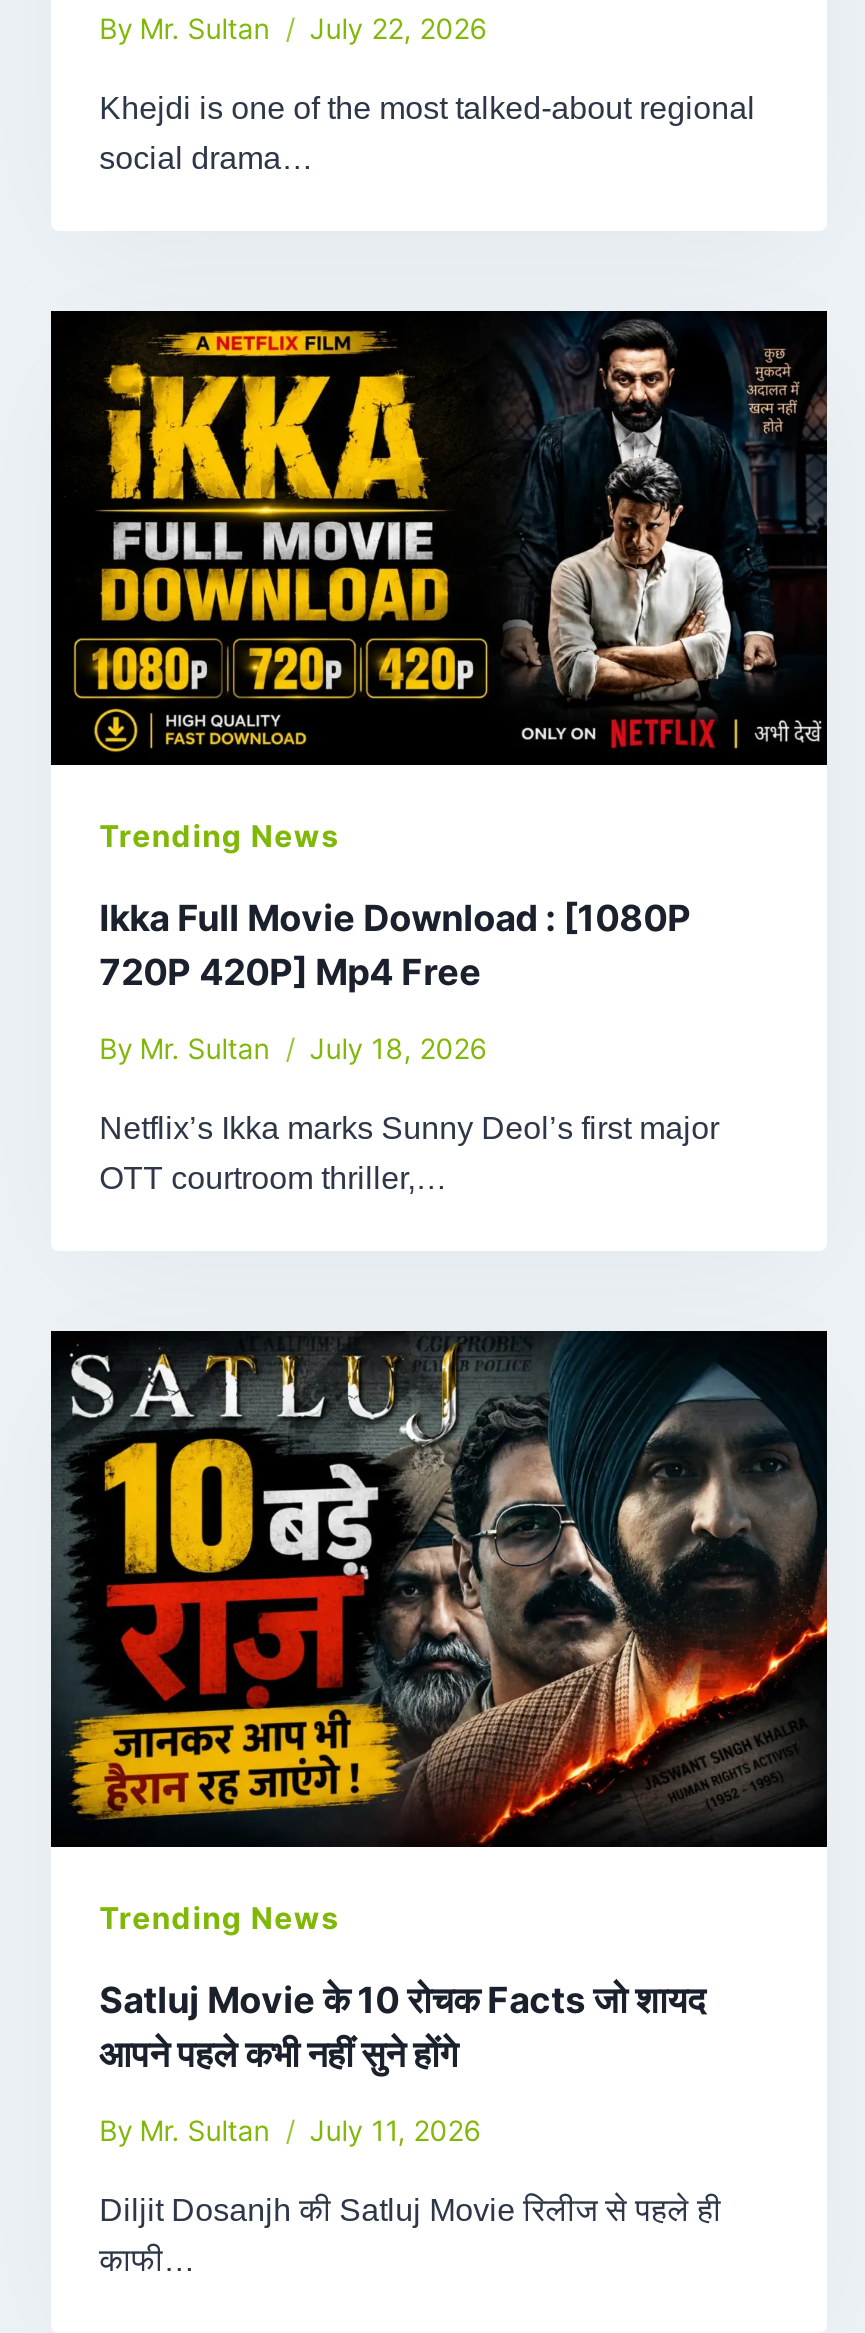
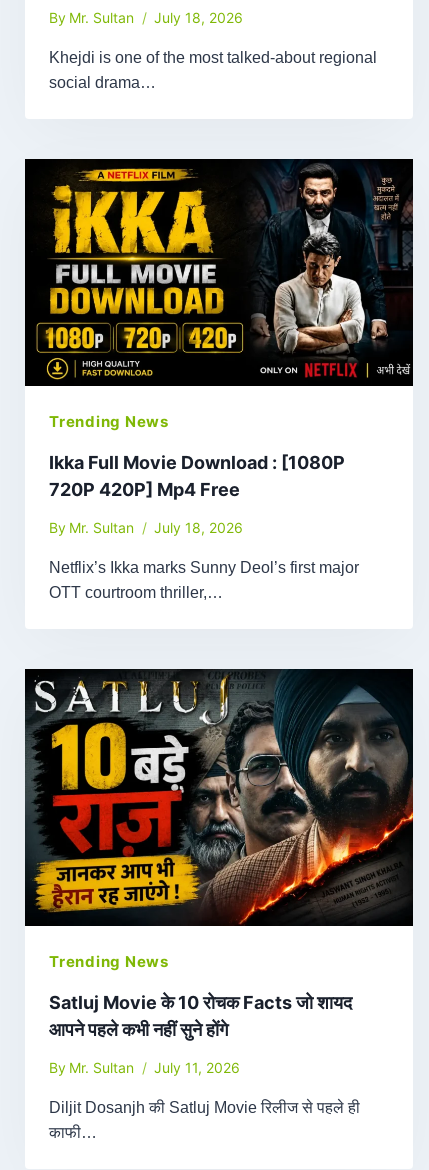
- By Mr. Sultan July 22, 2026
+ By Mr. Sultan July 18, 2026
